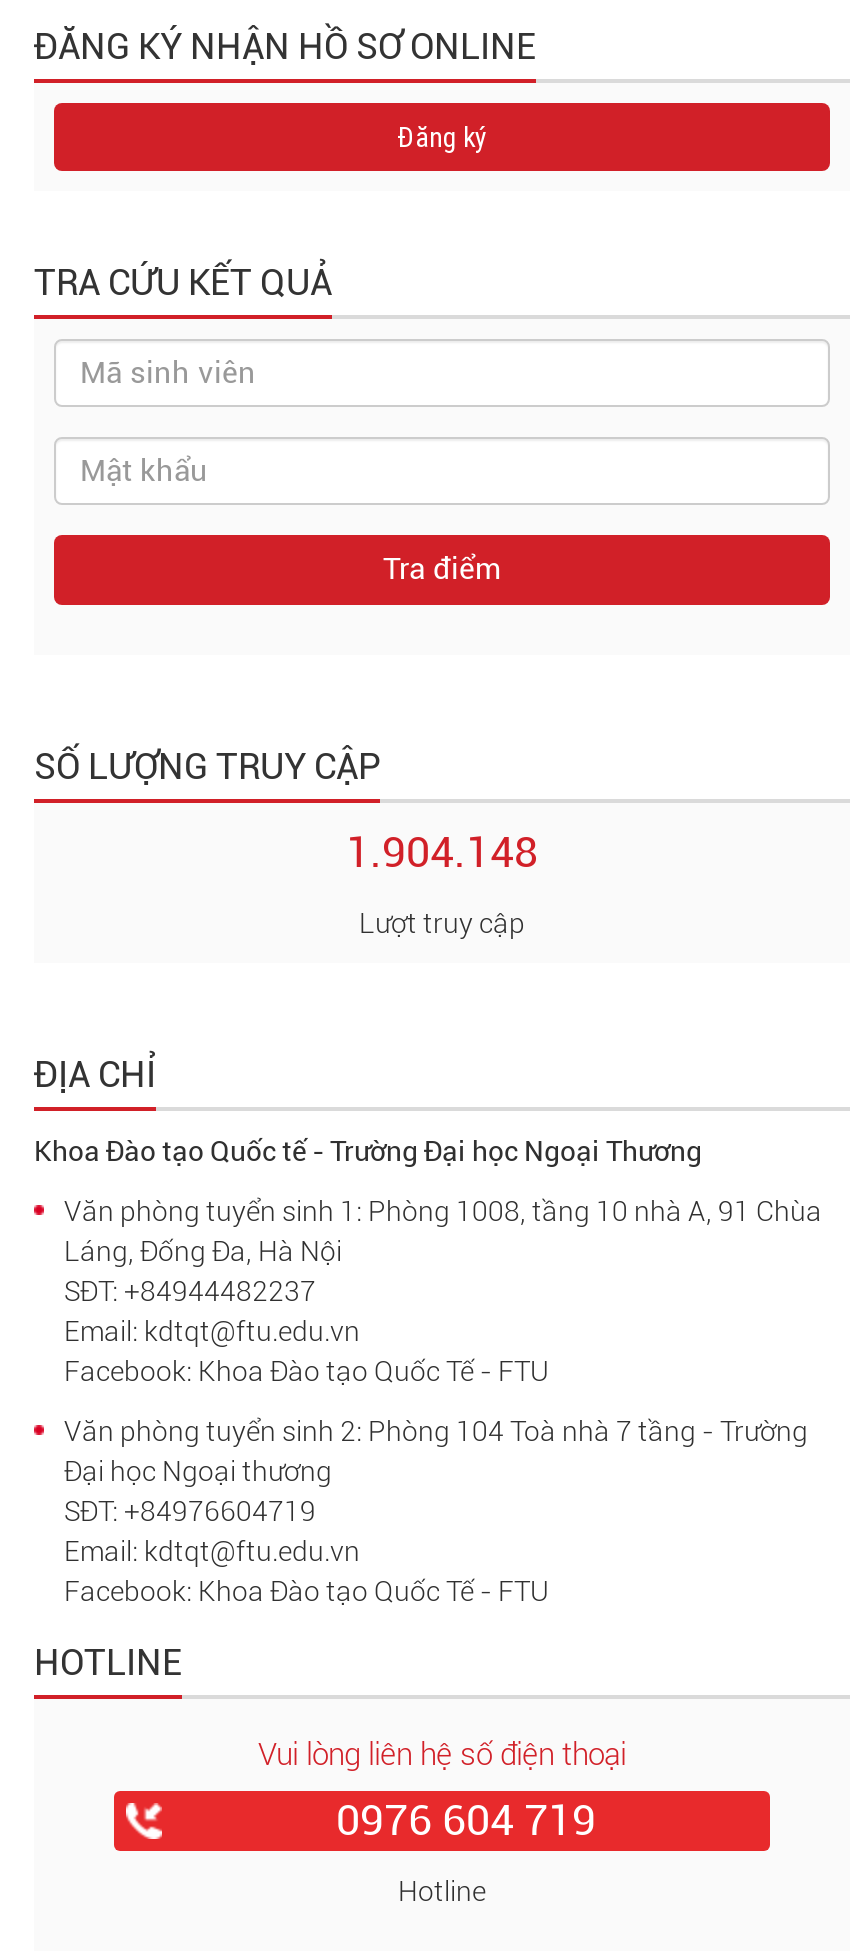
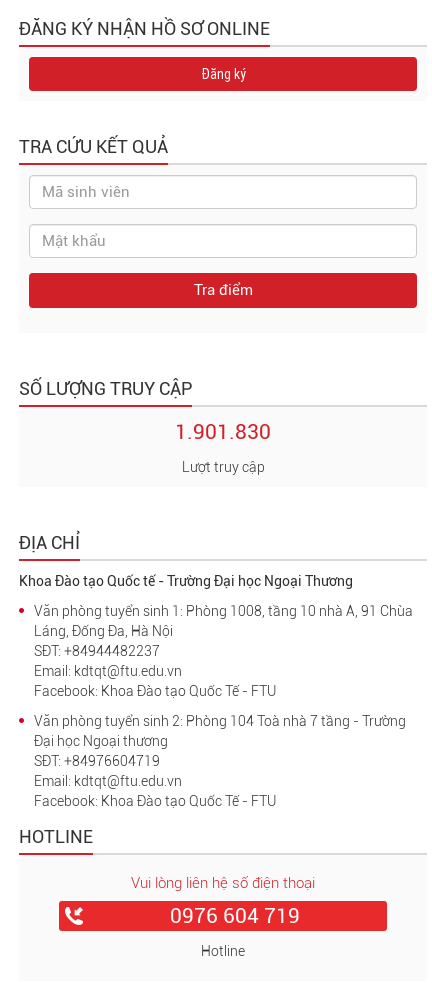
- 1.904.148
+ 1.901.830
